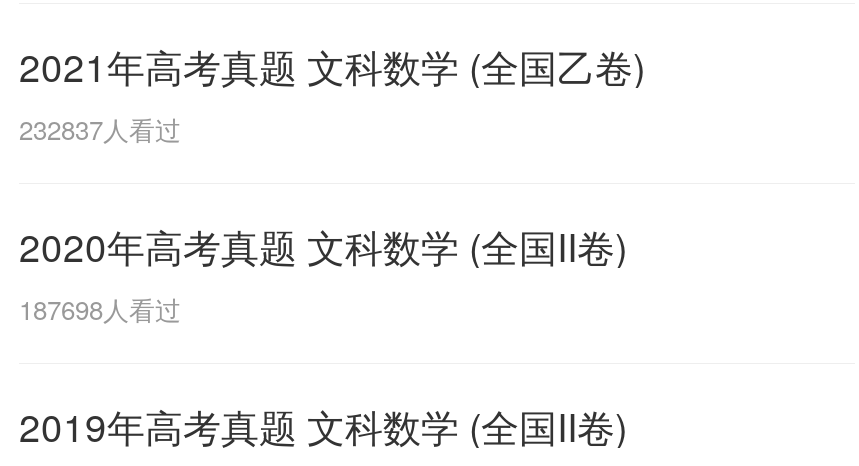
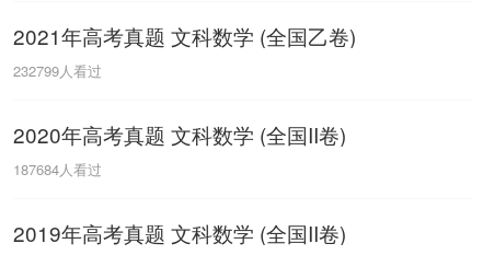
- 232837人看过
+ 232799人看过

- 187698人看过
+ 187684人看过
